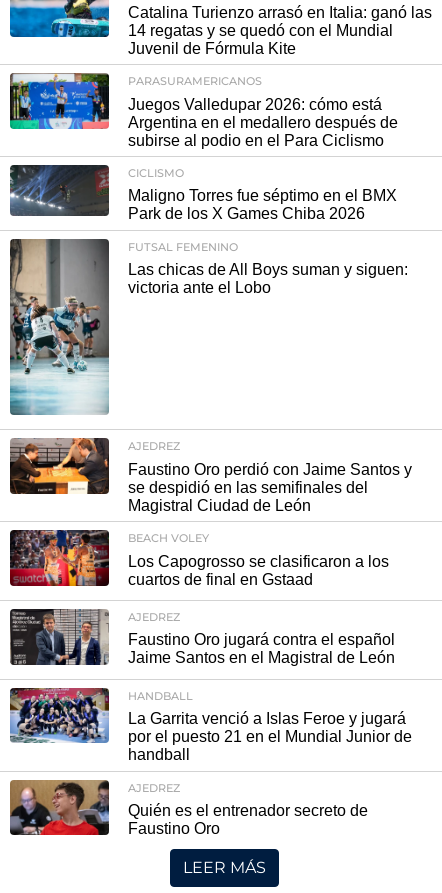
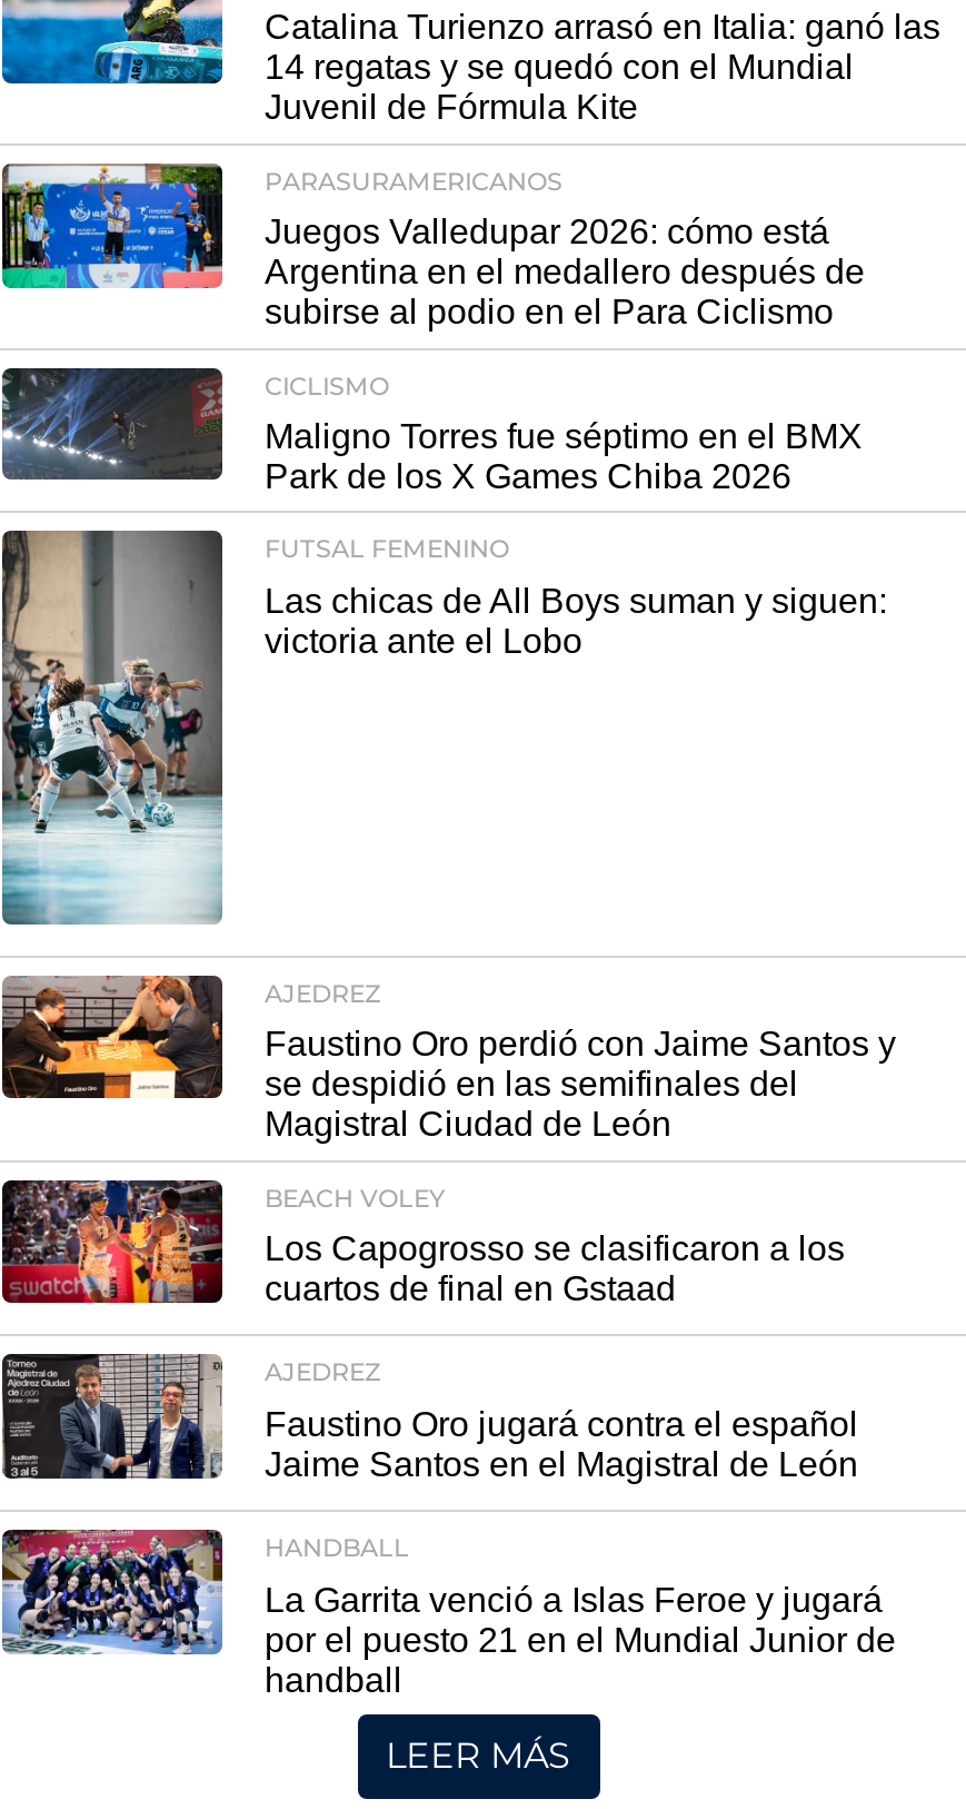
- [image]
- AJEDREZ
- Quién es el entrenador secreto de
- Faustino Oro
